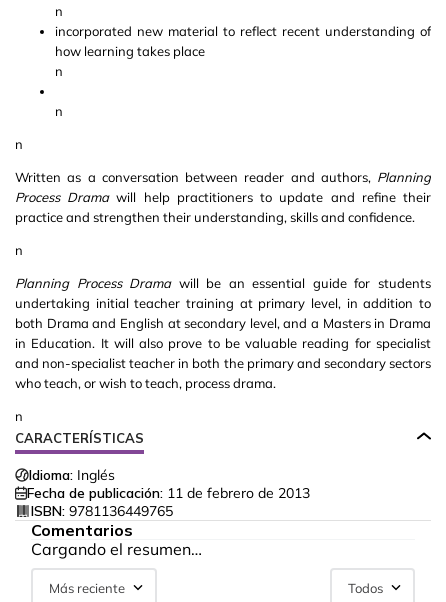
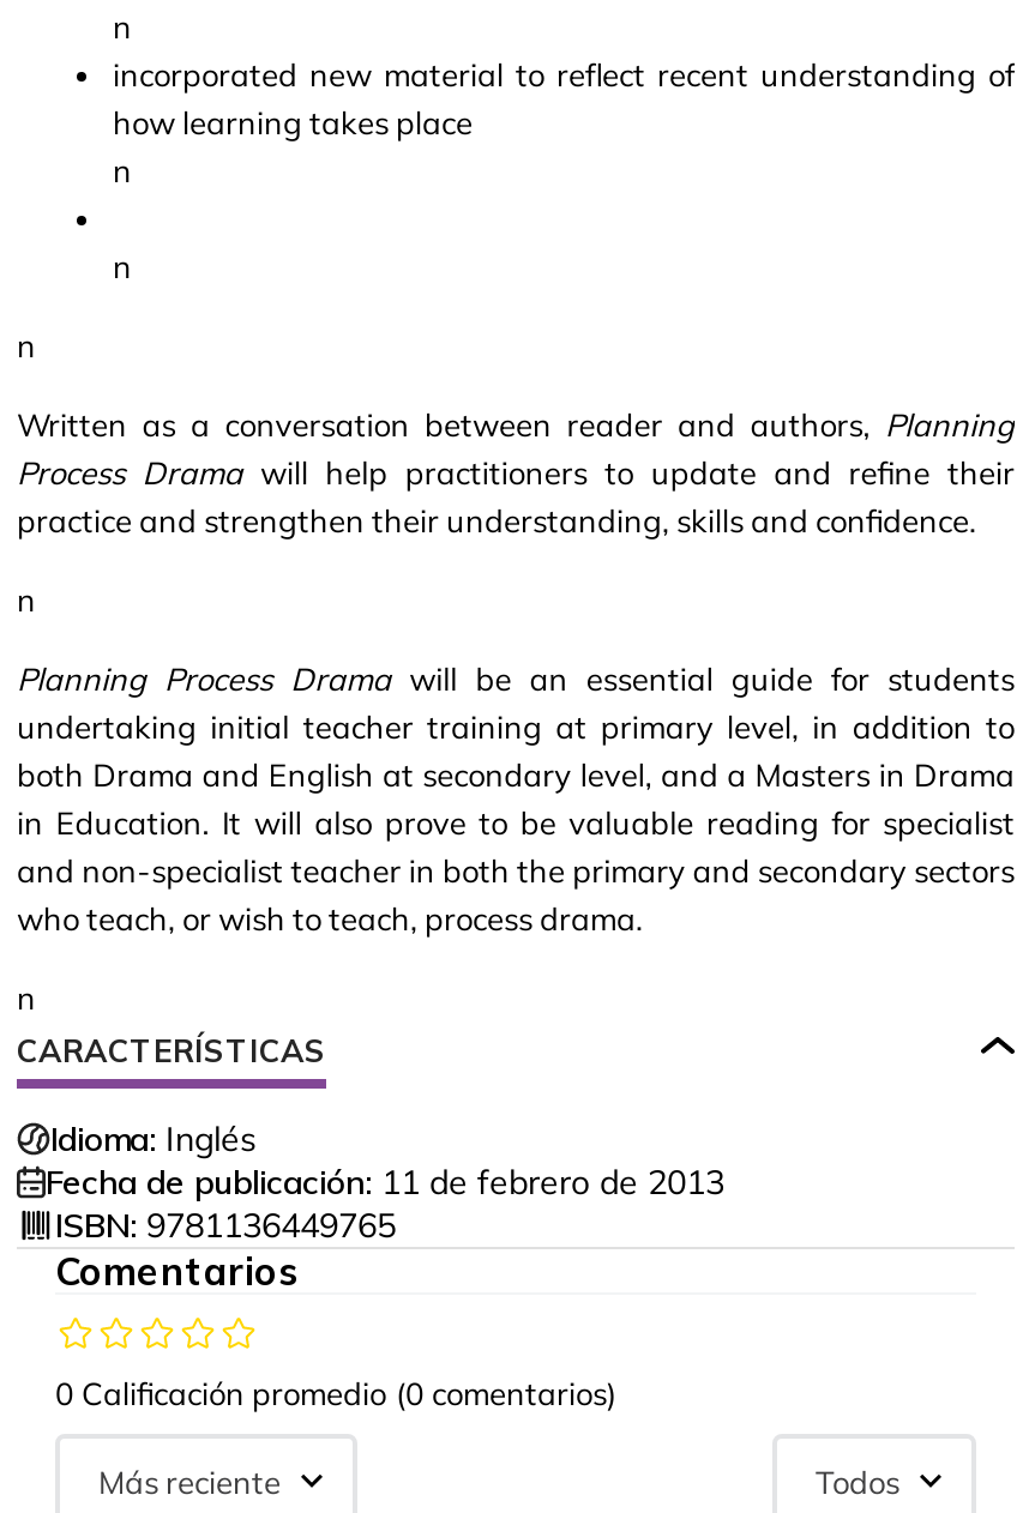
- Cargando el resumen…
+ 0 Calificación promedio (0 comentarios)
